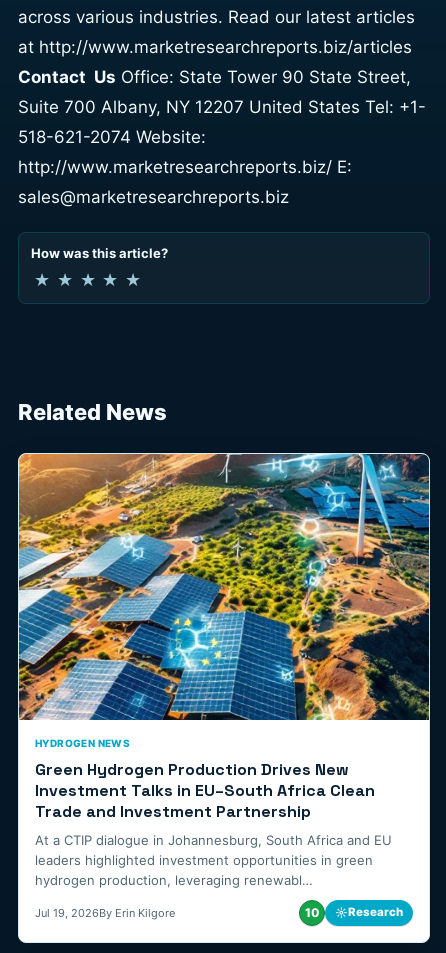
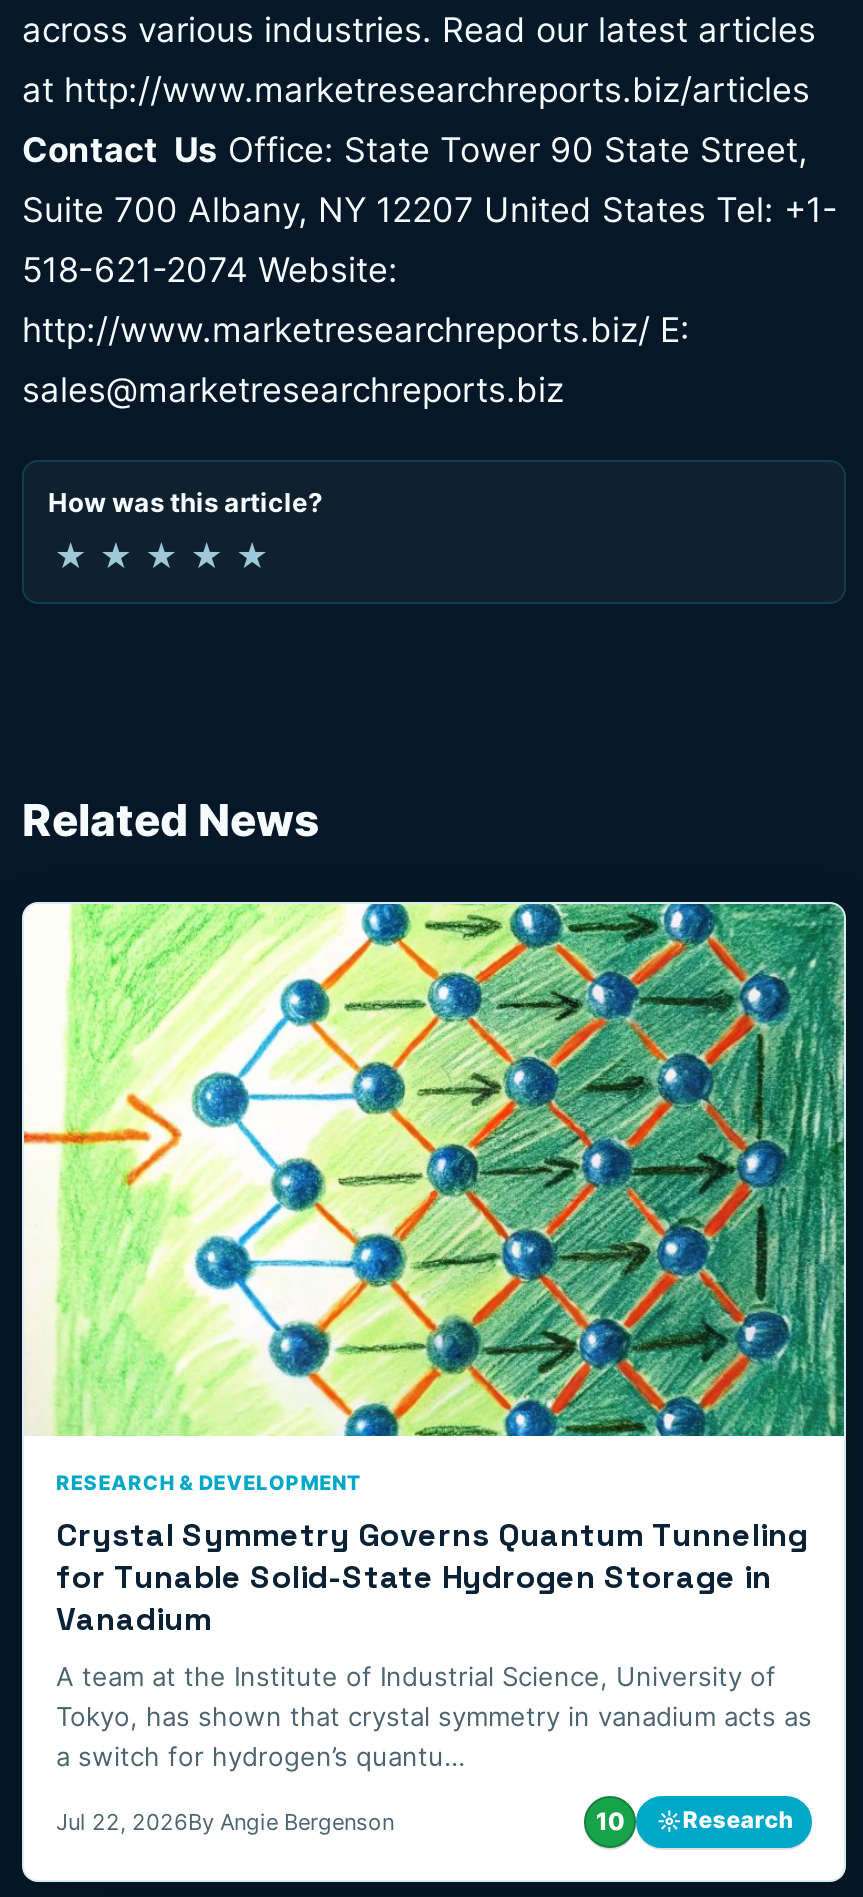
- [image]
- HYDROGEN NEWS
+ [image]
+ RESEARCH & DEVELOPMENT

- Green Hydrogen Production Drives New
- Investment Talks in EU–South Africa Clean
- Trade and Investment Partnership
+ Crystal Symmetry Governs Quantum Tunneling
+ for Tunable Solid-State Hydrogen Storage in
+ Vanadium

- At a CTIP dialogue in Johannesburg, South Africa and EU
- leaders highlighted investment opportunities in green
- hydrogen production, leveraging renewabl…
+ A team at the Institute of Industrial Science, University of
+ Tokyo, has shown that crystal symmetry in vanadium acts as
+ a switch for hydrogen’s quantu…

- Jul 19, 2026By Erin Kilgore
+ Jul 22, 2026By Angie Bergenson
